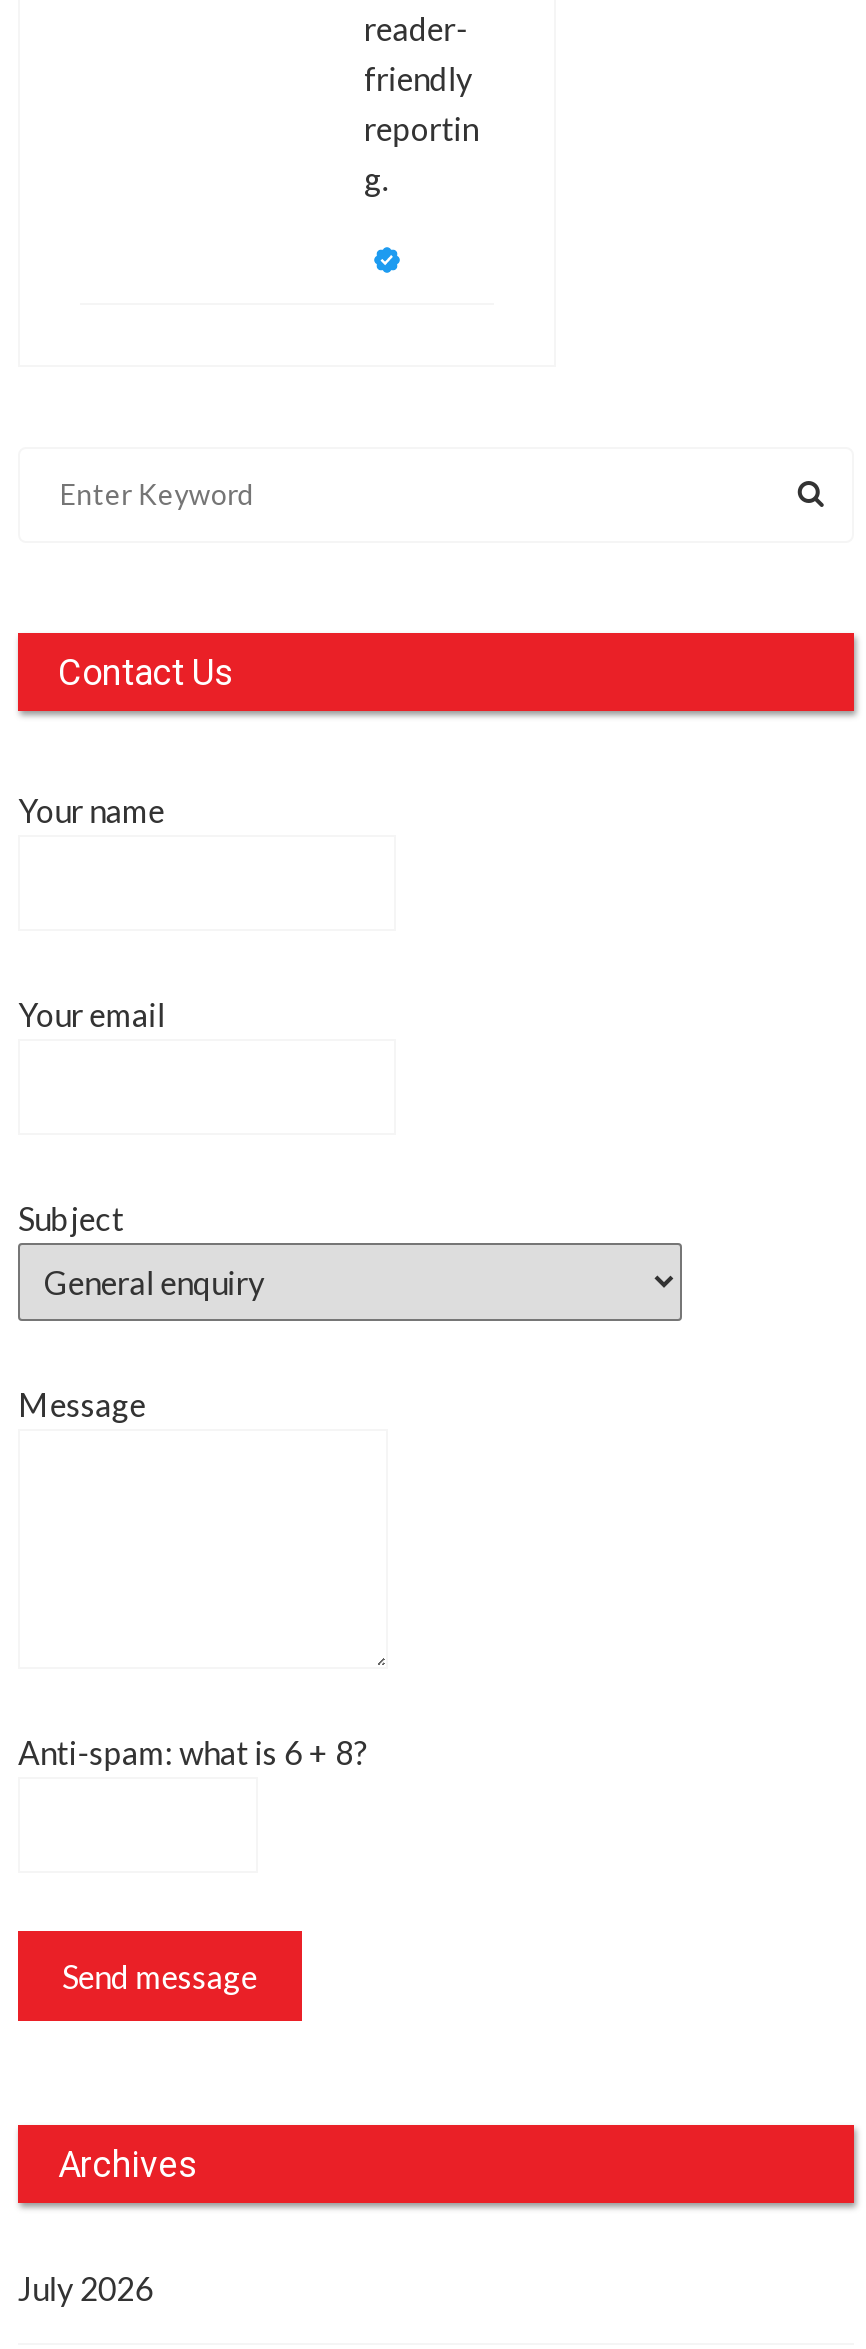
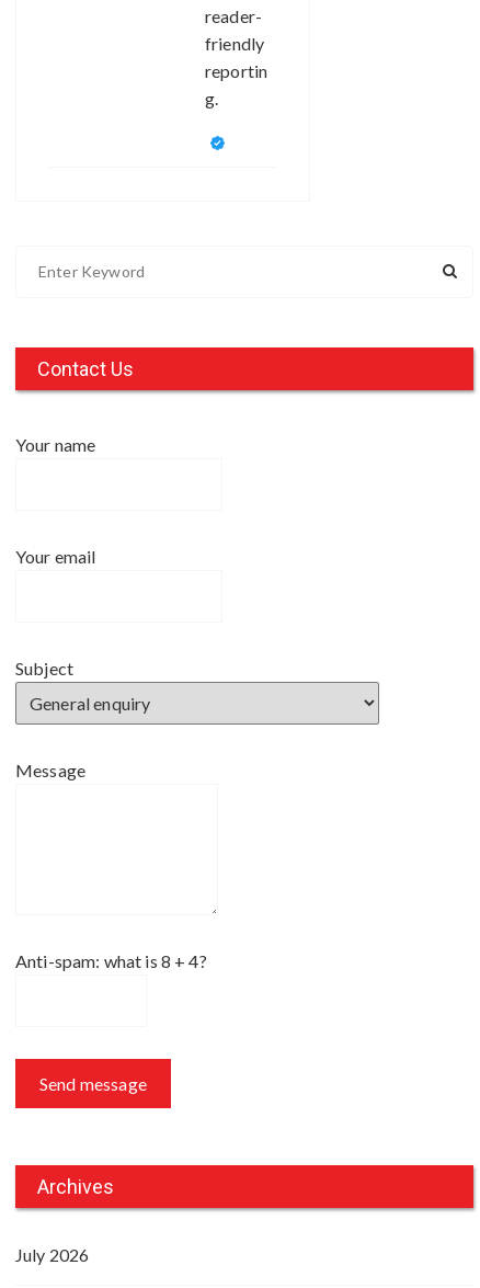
- Anti-spam: what is 6 + 8?
+ Anti-spam: what is 8 + 4?
